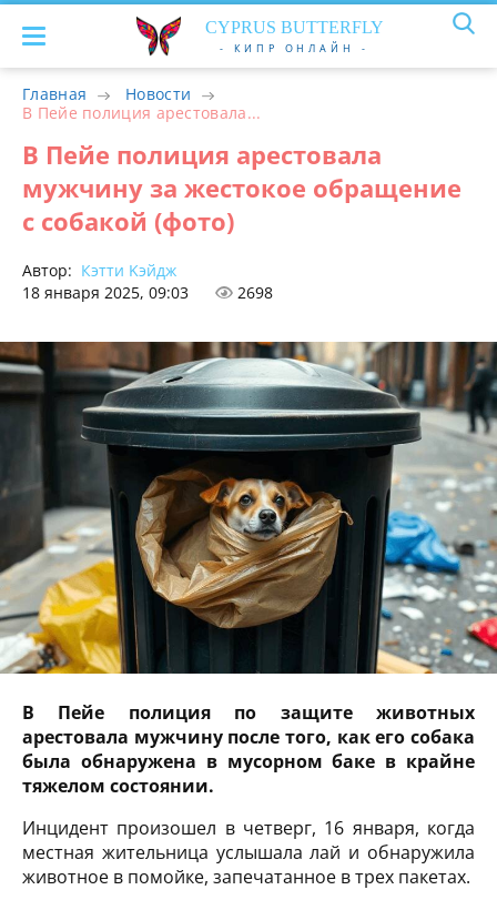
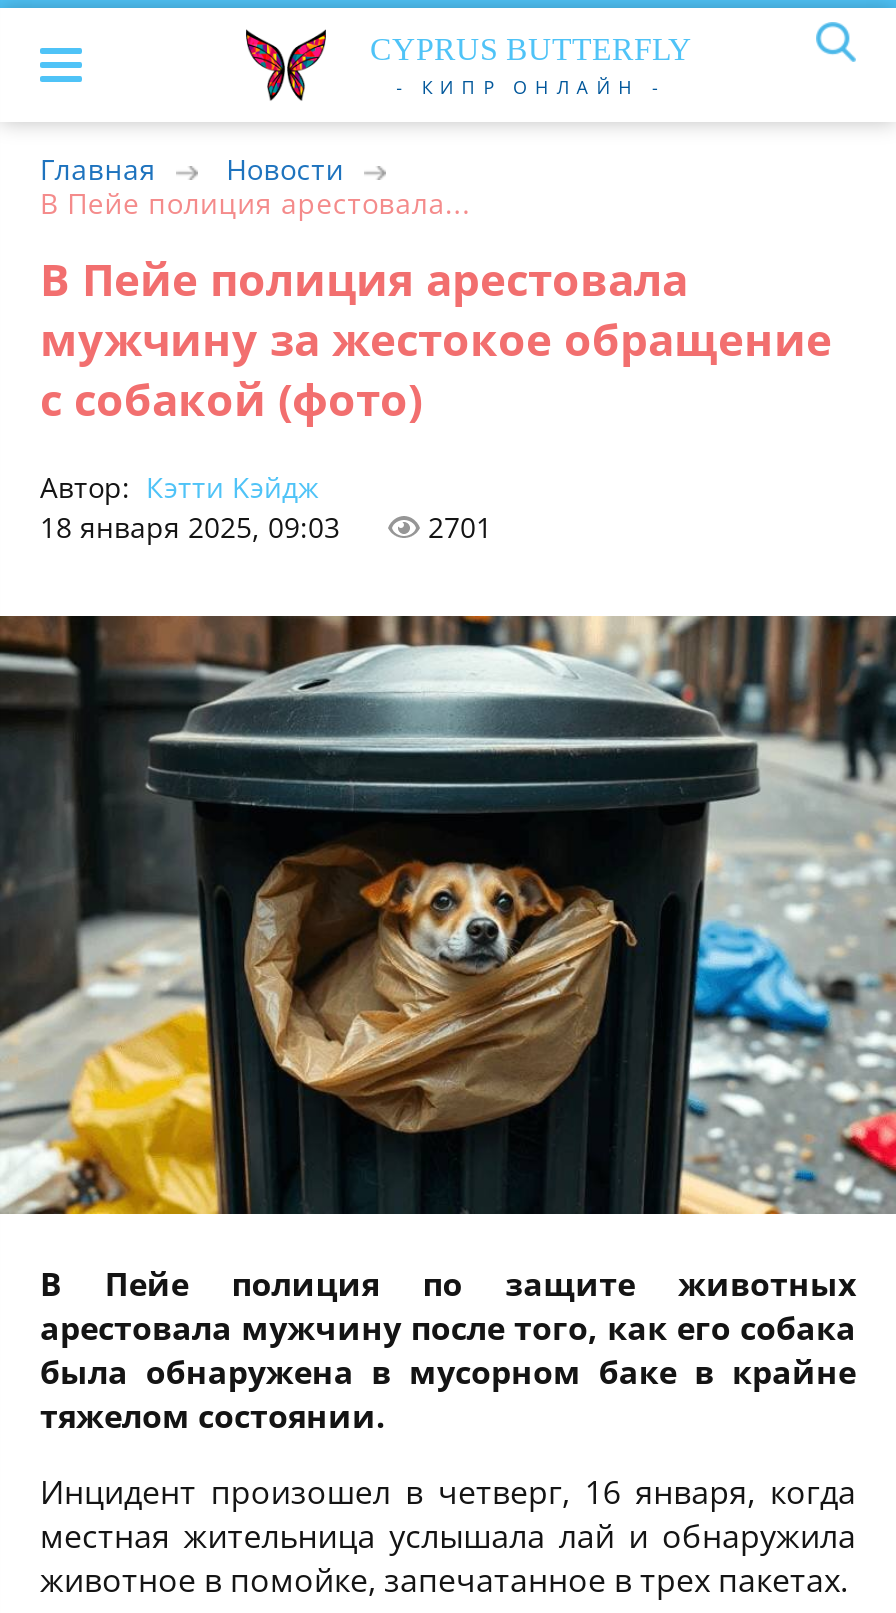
- 2698
+ 2701
